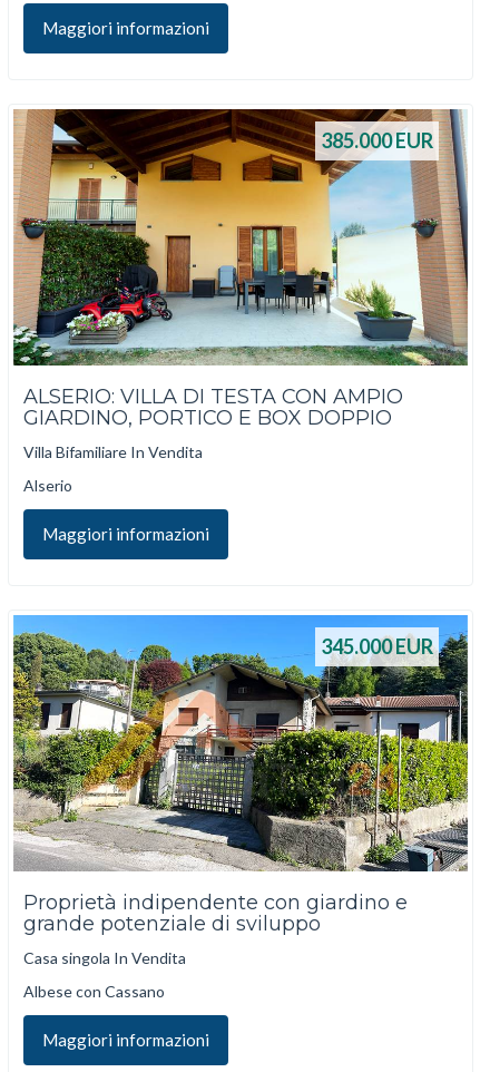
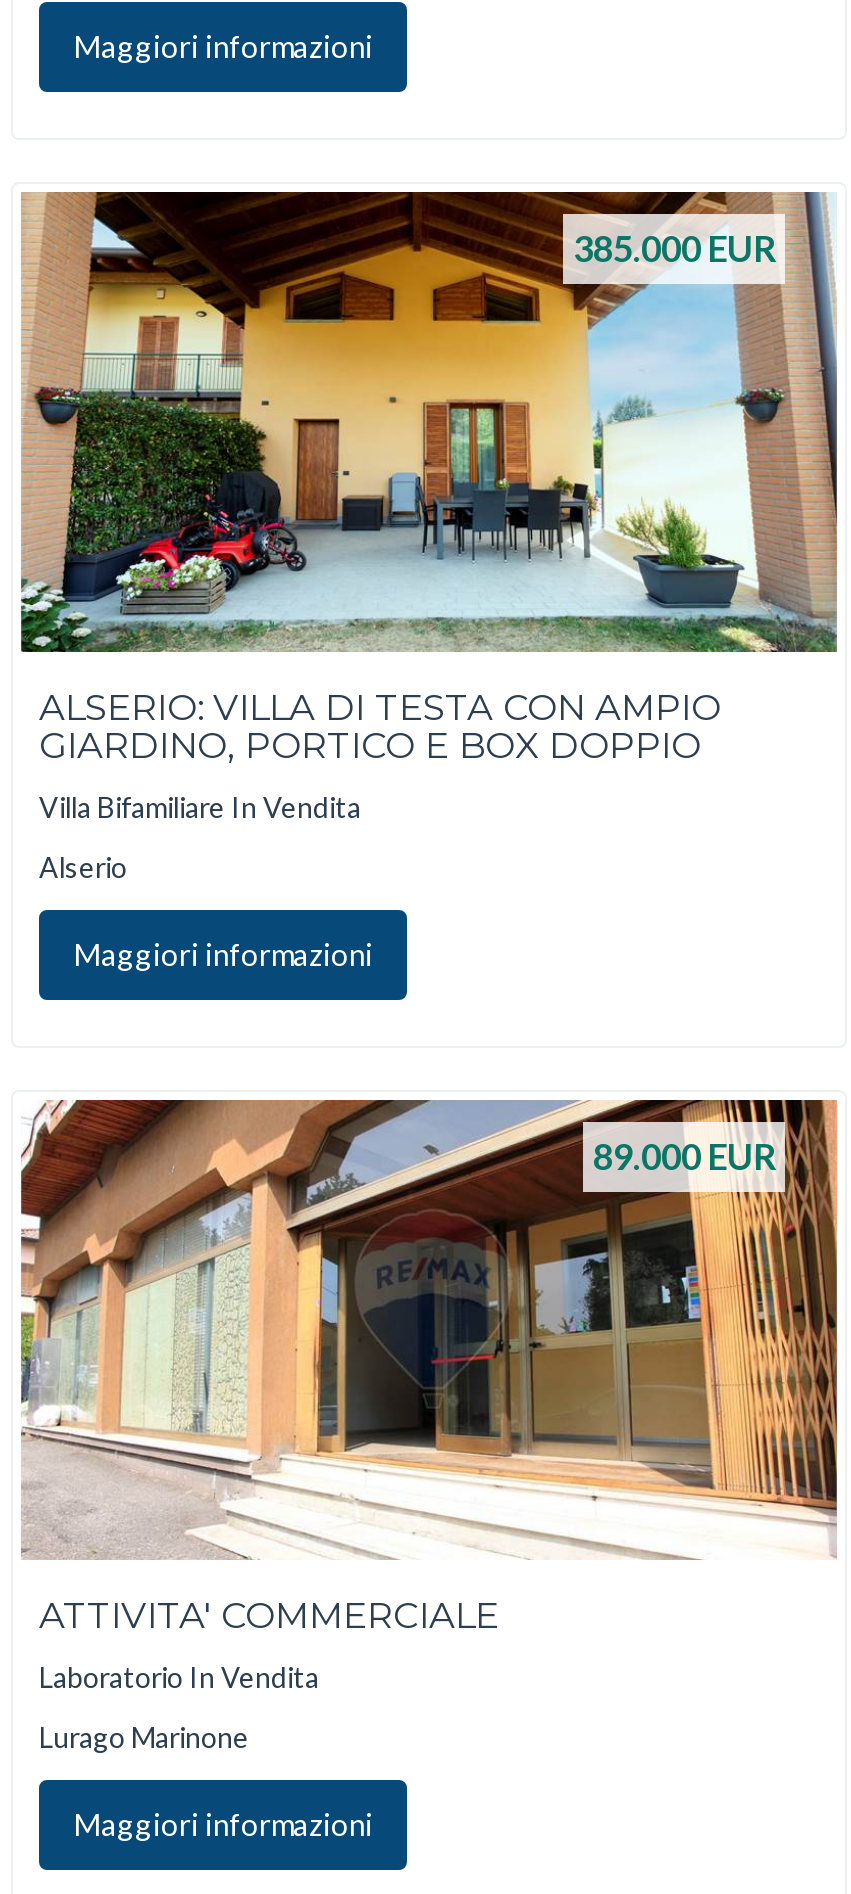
- [image]
- 345.000 EUR
+ [image]
+ 89.000 EUR

- Proprietà indipendente con giardino e
- grande potenziale di sviluppo
+ ATTIVITA' COMMERCIALE

- Casa singola In Vendita
+ Laboratorio In Vendita

- Albese con Cassano
+ Lurago Marinone
